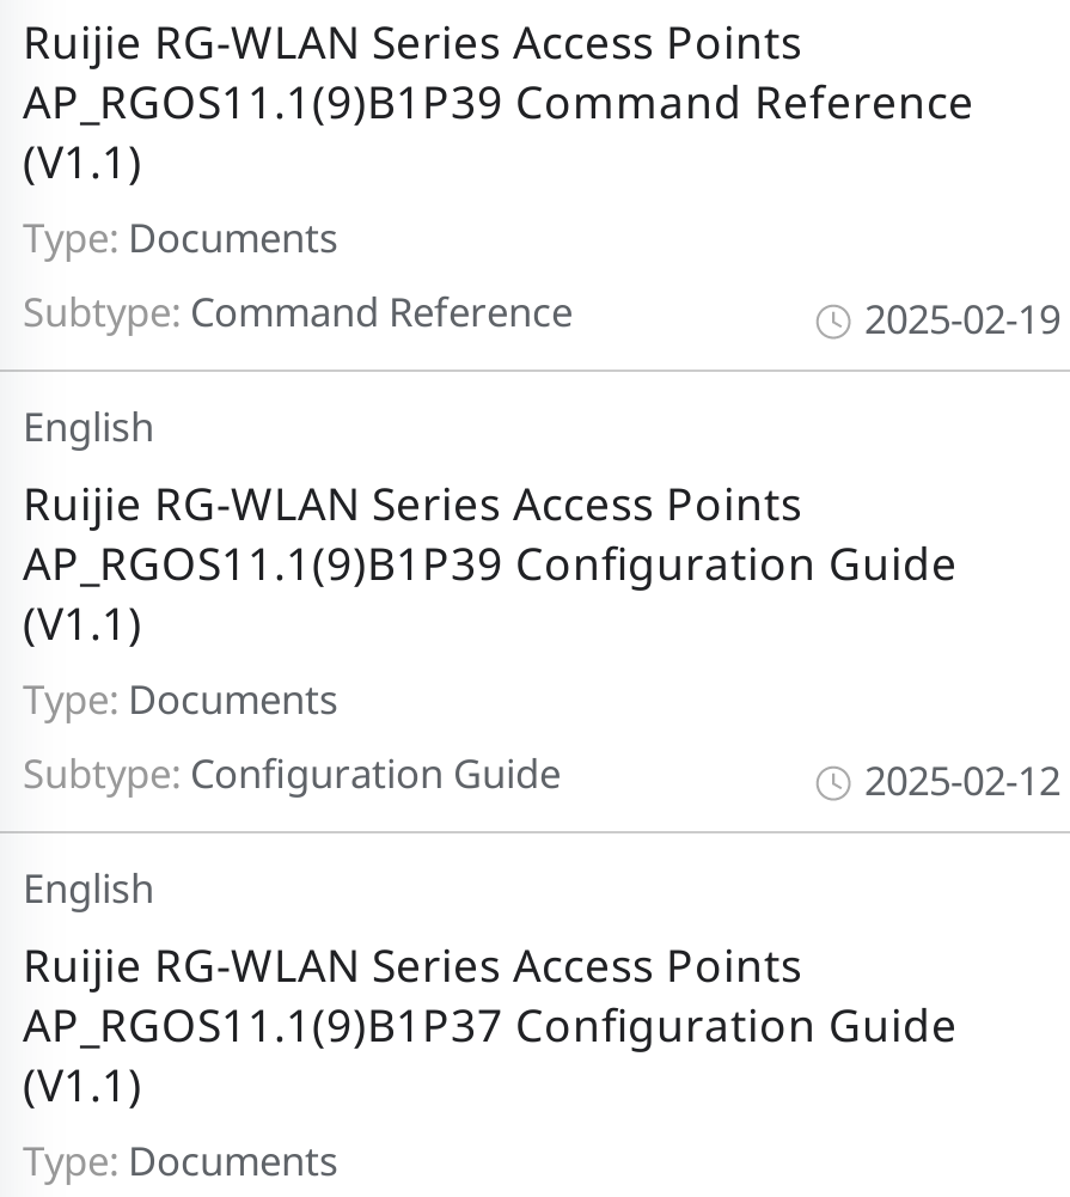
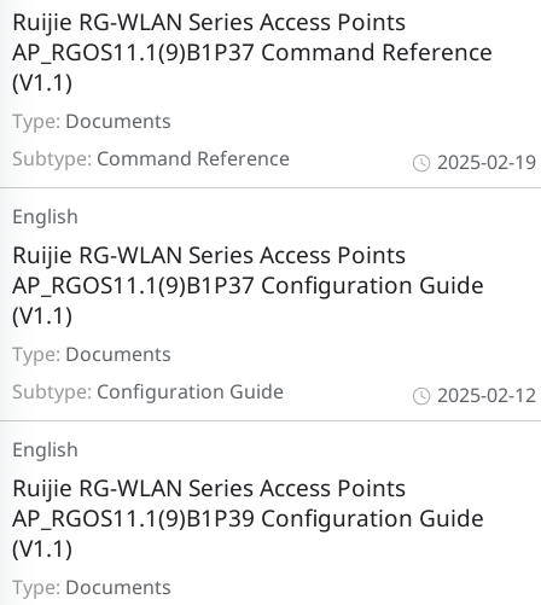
- AP_RGOS11.1(9)B1P39 Command Reference
+ AP_RGOS11.1(9)B1P37 Command Reference

moved down: AP_RGOS11.1(9)B1P39 Configuration Guide

moved up: AP_RGOS11.1(9)B1P37 Configuration Guide
